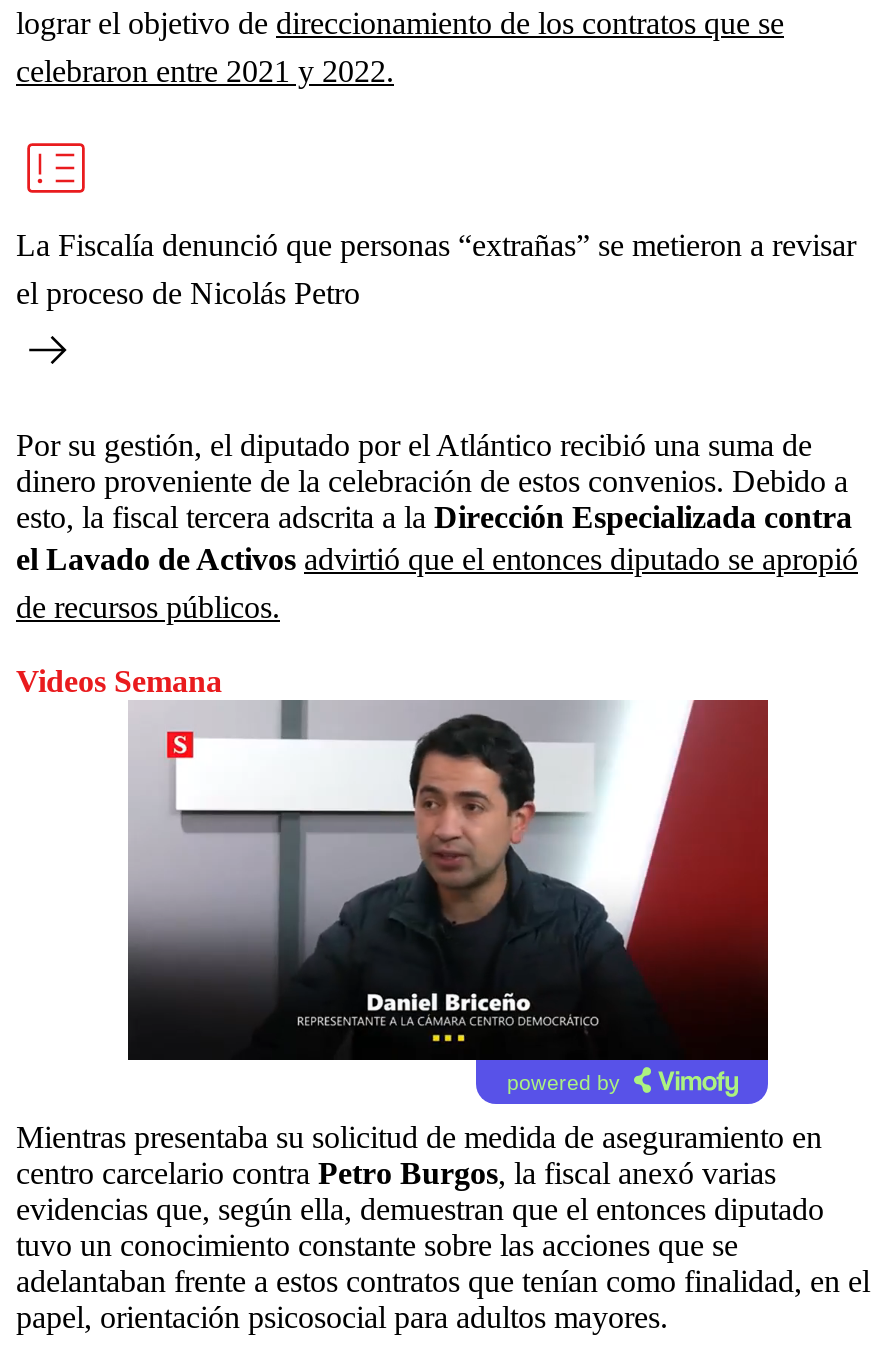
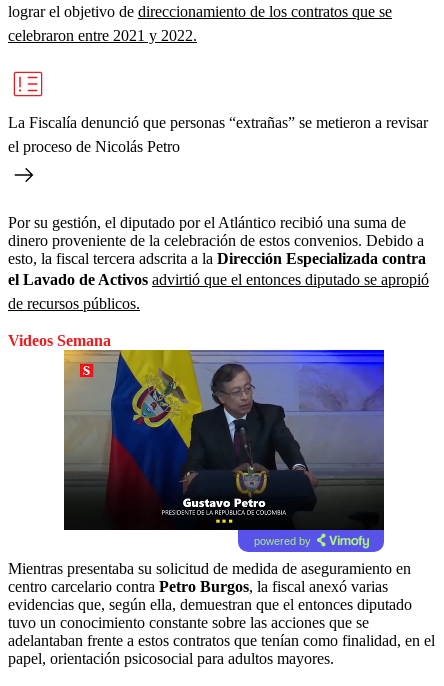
- [image]
+ [image]
